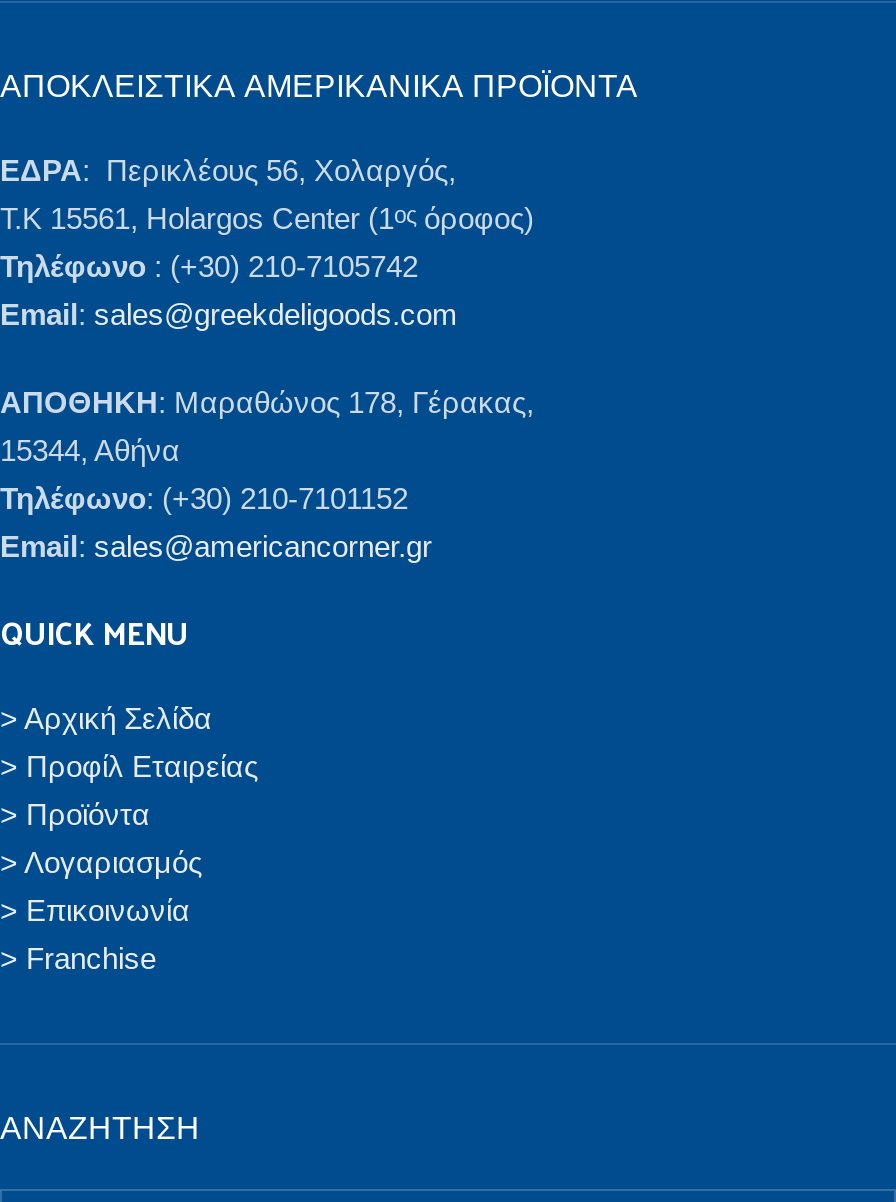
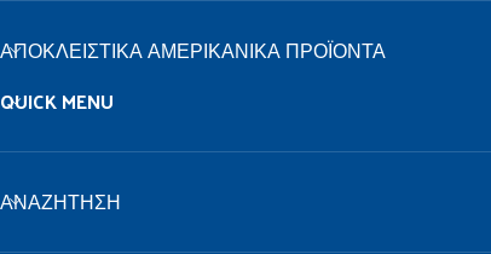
- ΕΔΡΑ: Περικλέους 56, Χολαργός,
- Τ.Κ 15561, Holargos Center (1 ος όροφος)
- Τηλέφωνο: (+30) 210-7105742
- Email: sales@greekdeligoods.com
- ΑΠΟΘΗΚΗ: Μαραθώνος 178, Γέρακας,
- 15344, Αθήνα
- Τηλέφωνο: (+30) 210-7101152
- Email: sales@americancorner.gr

- > Αρχική Σελίδα
- > Προφίλ Εταιρείας
- > Προϊόντα
- > Λογαριασμός
- > Επικοινωνία
- > Franchise
